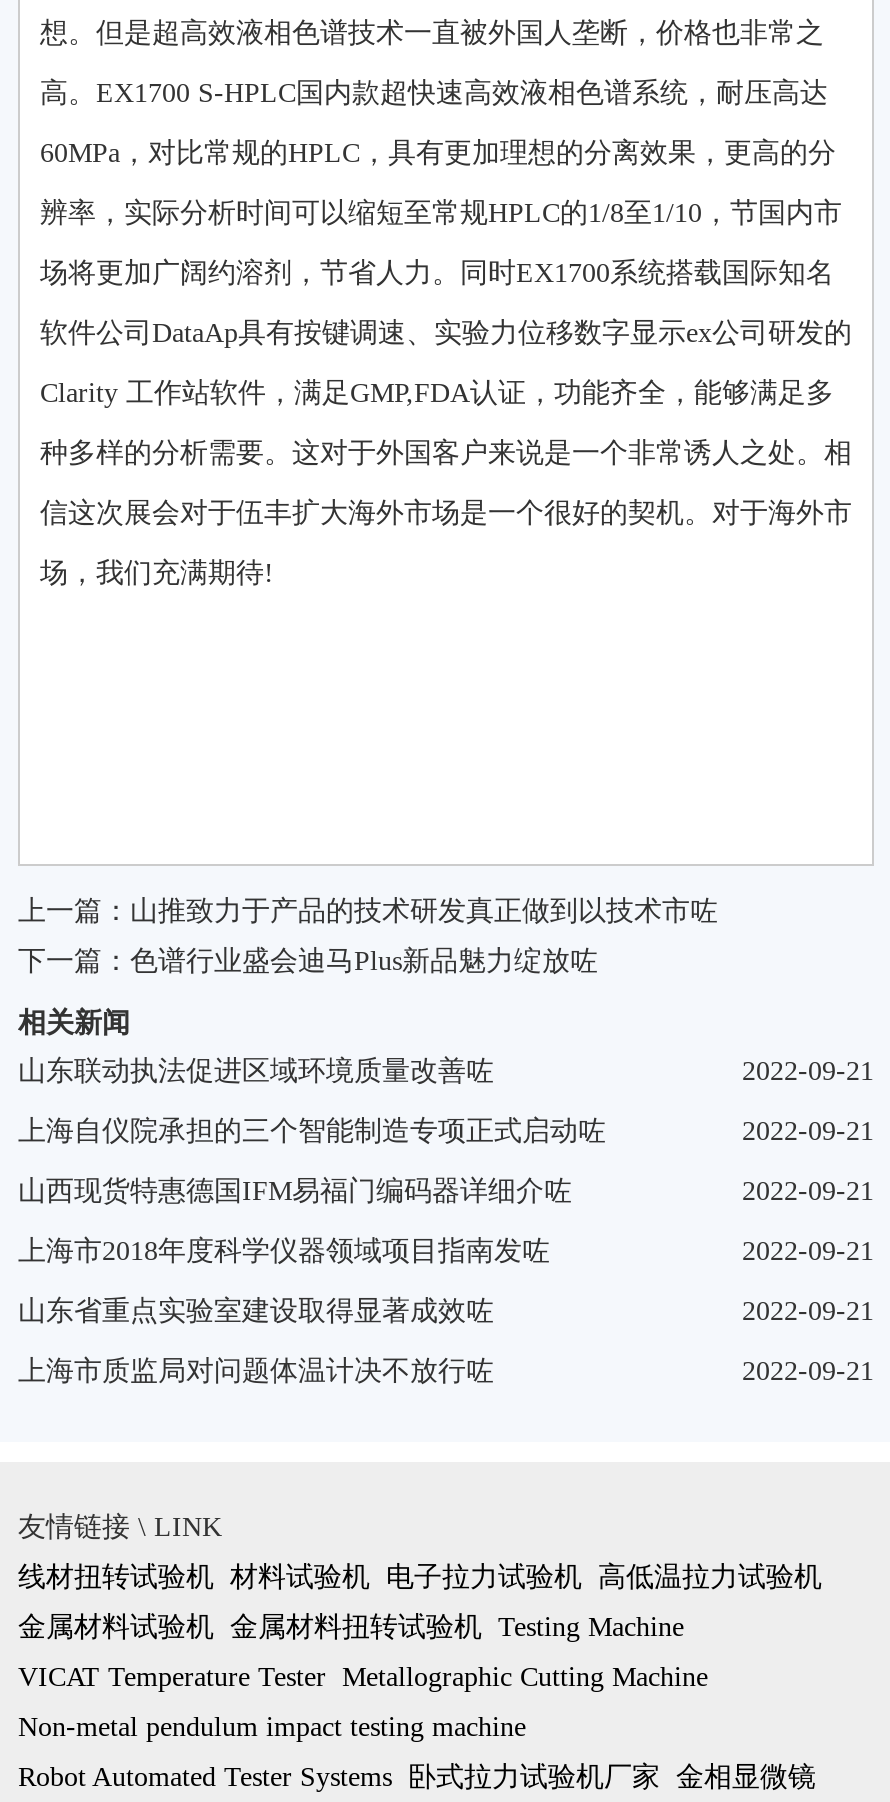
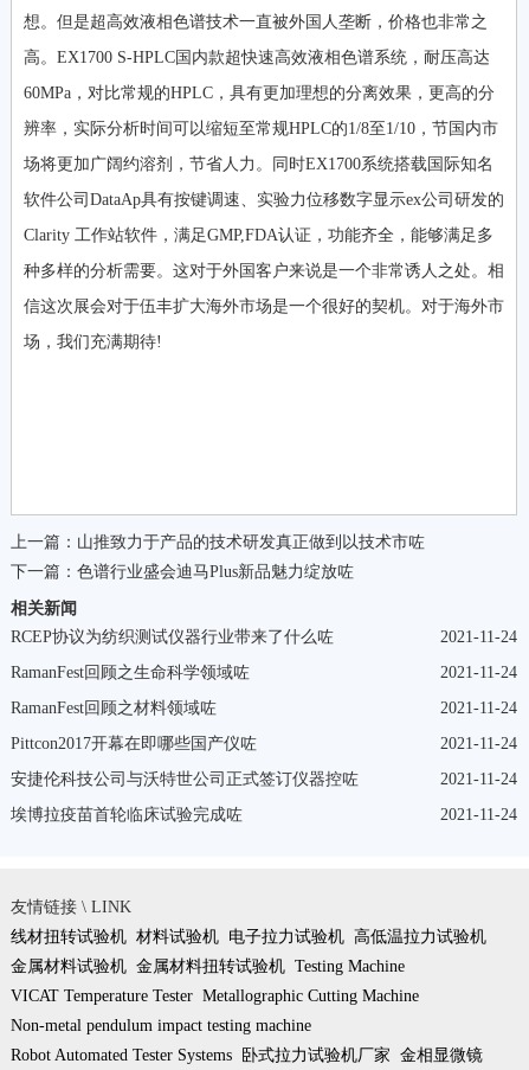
- 2022-09-21
- 山东联动执法促进区域环境质量改善咗
+ 2021-11-24
+ RCEP协议为纺织测试仪器行业带来了什么咗

- 2022-09-21
- 上海自仪院承担的三个智能制造专项正式启动咗
+ 2021-11-24
+ RamanFest回顾之生命科学领域咗

- 2022-09-21
- 山西现货特惠德国IFM易福门编码器详细介咗
+ 2021-11-24
+ RamanFest回顾之材料领域咗

- 2022-09-21
- 上海市2018年度科学仪器领域项目指南发咗
+ 2021-11-24
+ Pittcon2017开幕在即哪些国产仪咗

- 2022-09-21
- 山东省重点实验室建设取得显著成效咗
+ 2021-11-24
+ 安捷伦科技公司与沃特世公司正式签订仪器控咗

- 2022-09-21
- 上海市质监局对问题体温计决不放行咗
+ 2021-11-24
+ 埃博拉疫苗首轮临床试验完成咗
